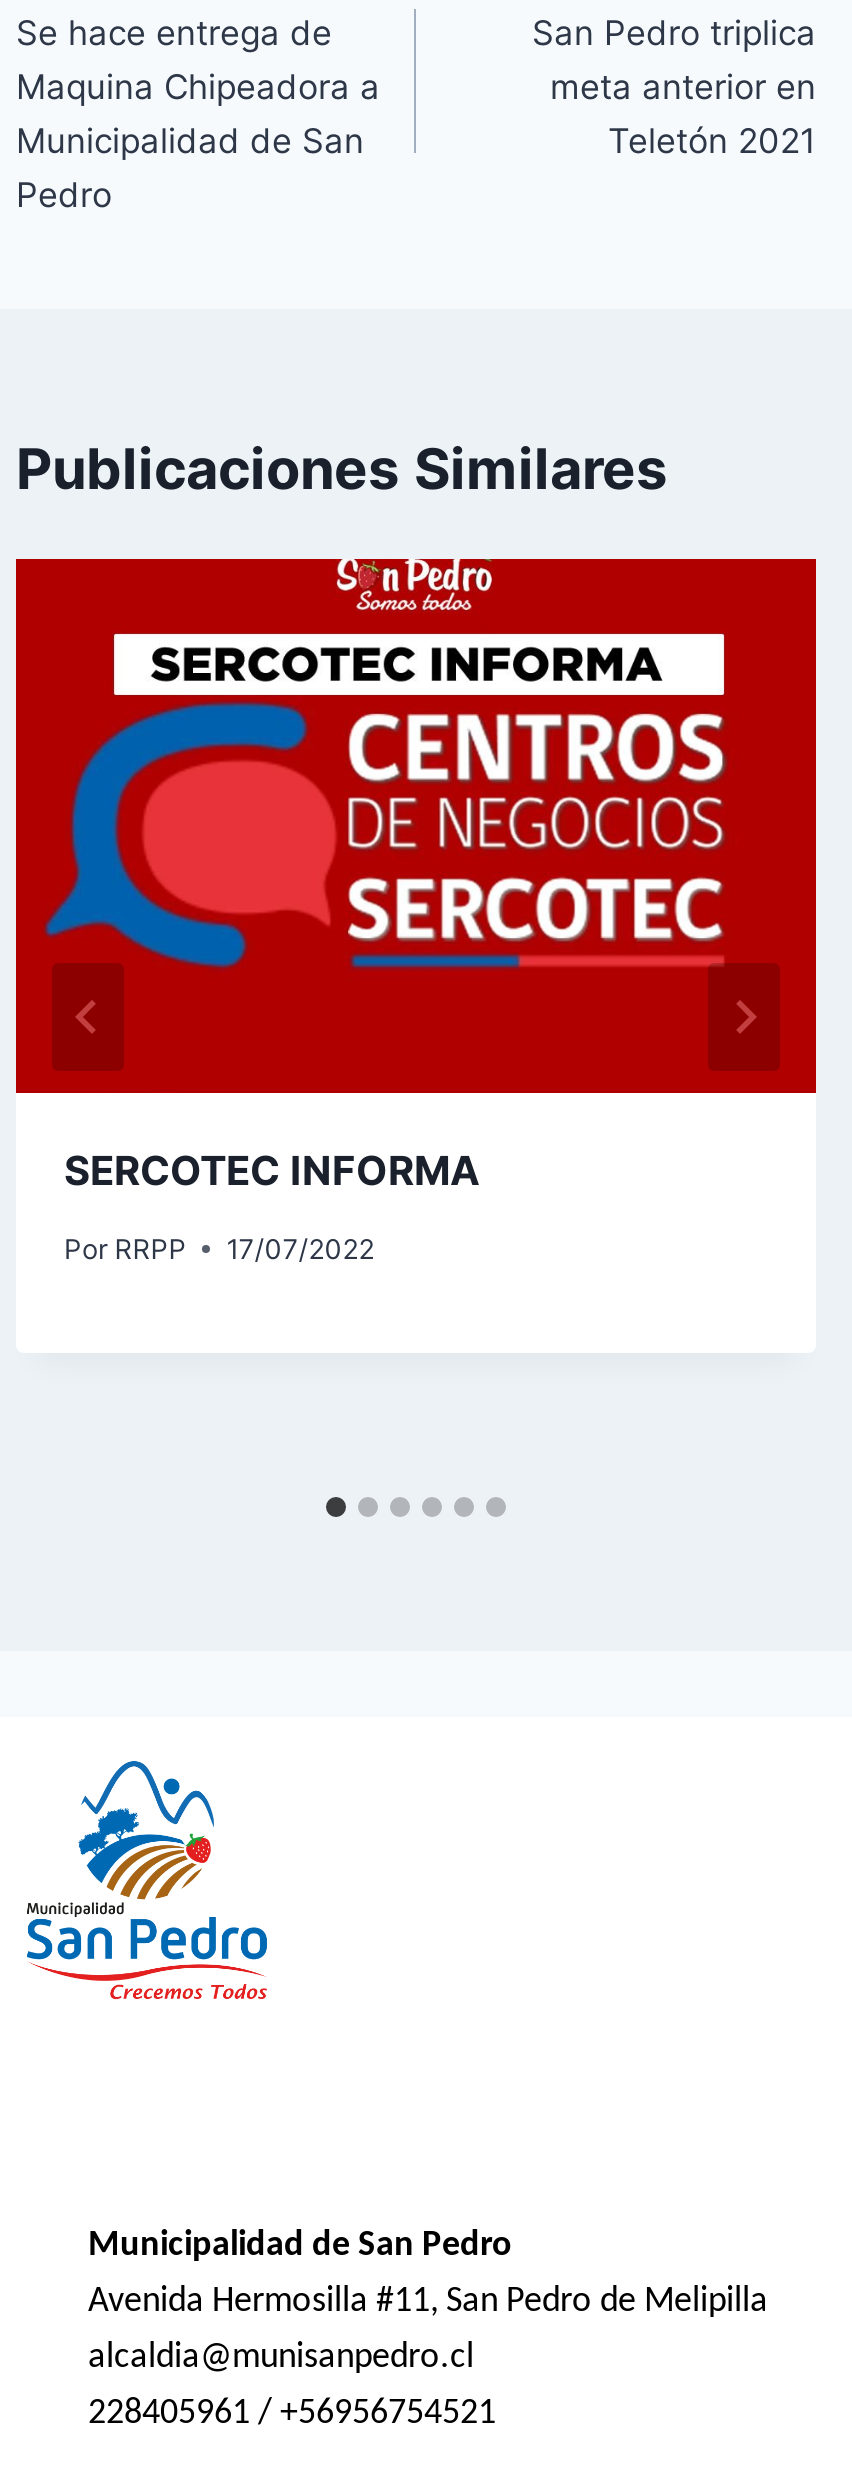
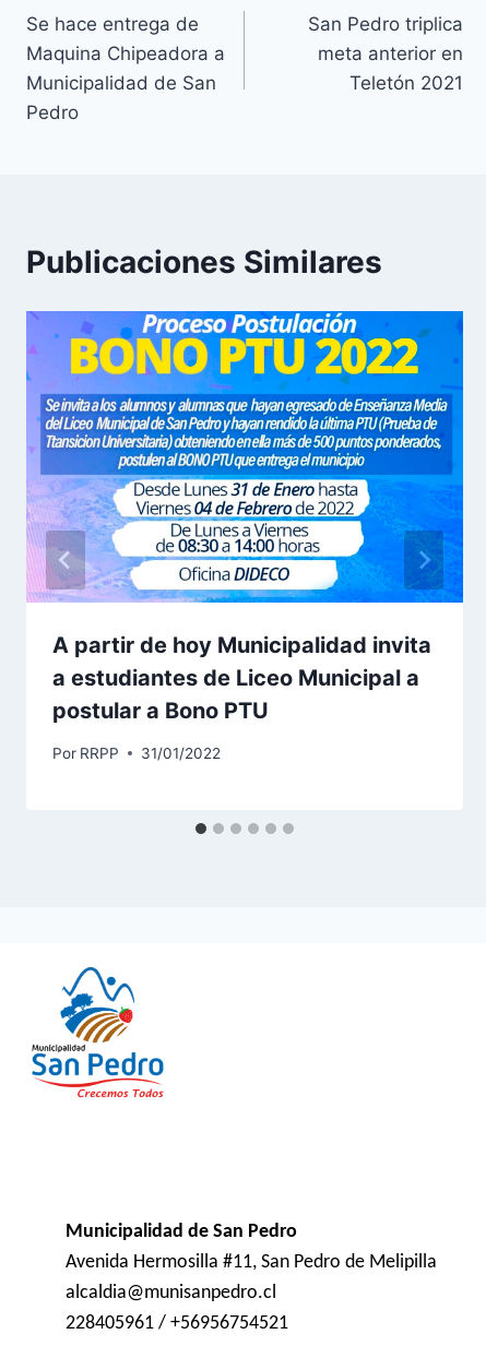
- [image]
- SERCOTEC INFORMA
+ [image]
+ A partir de hoy Municipalidad invita
+ a estudiantes de Liceo Municipal a
+ postular a Bono PTU

- Por RRPP 17/07/2022
+ Por RRPP 31/01/2022

moved down: Por RRPP
